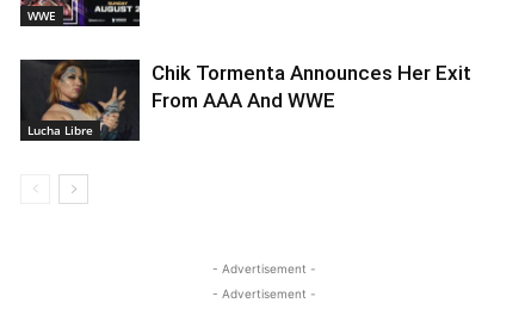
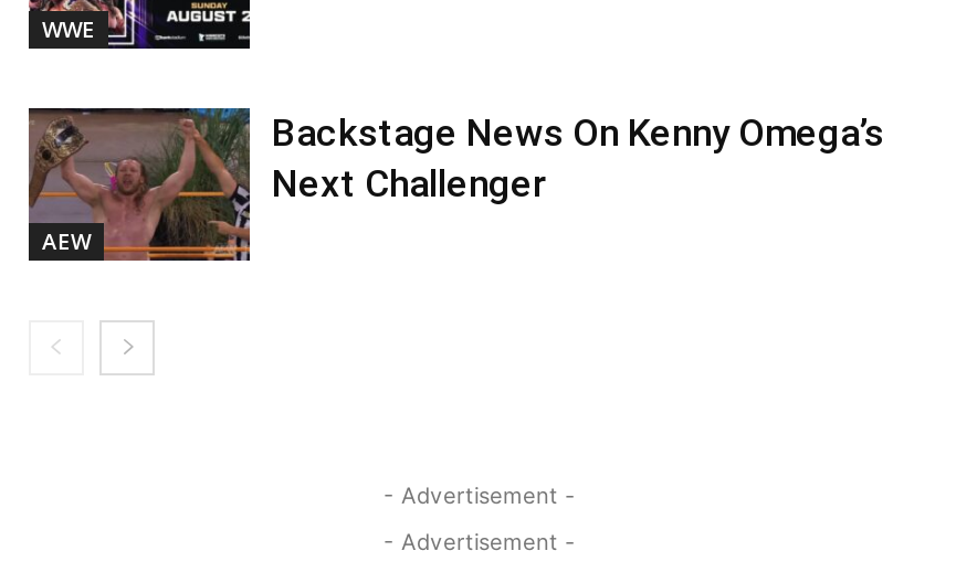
- [image]
- Lucha Libre
+ [image]
+ AEW

- Chik Tormenta Announces Her Exit
- From AAA And WWE
+ Backstage News On Kenny Omega’s
+ Next Challenger
